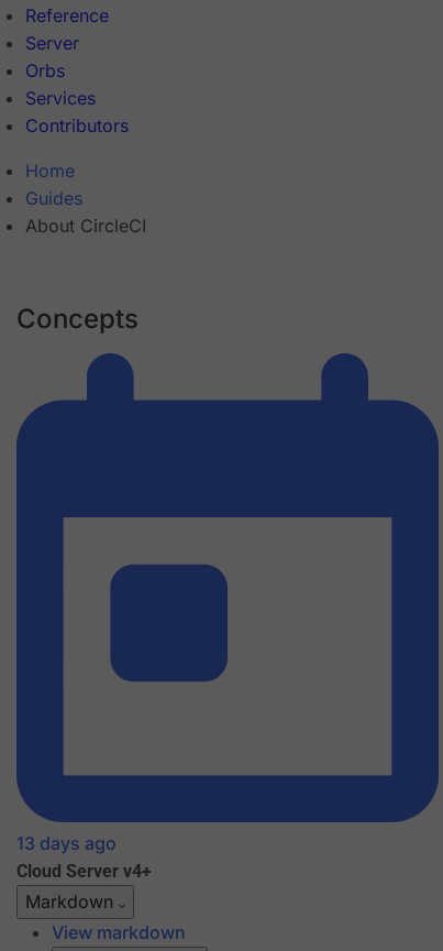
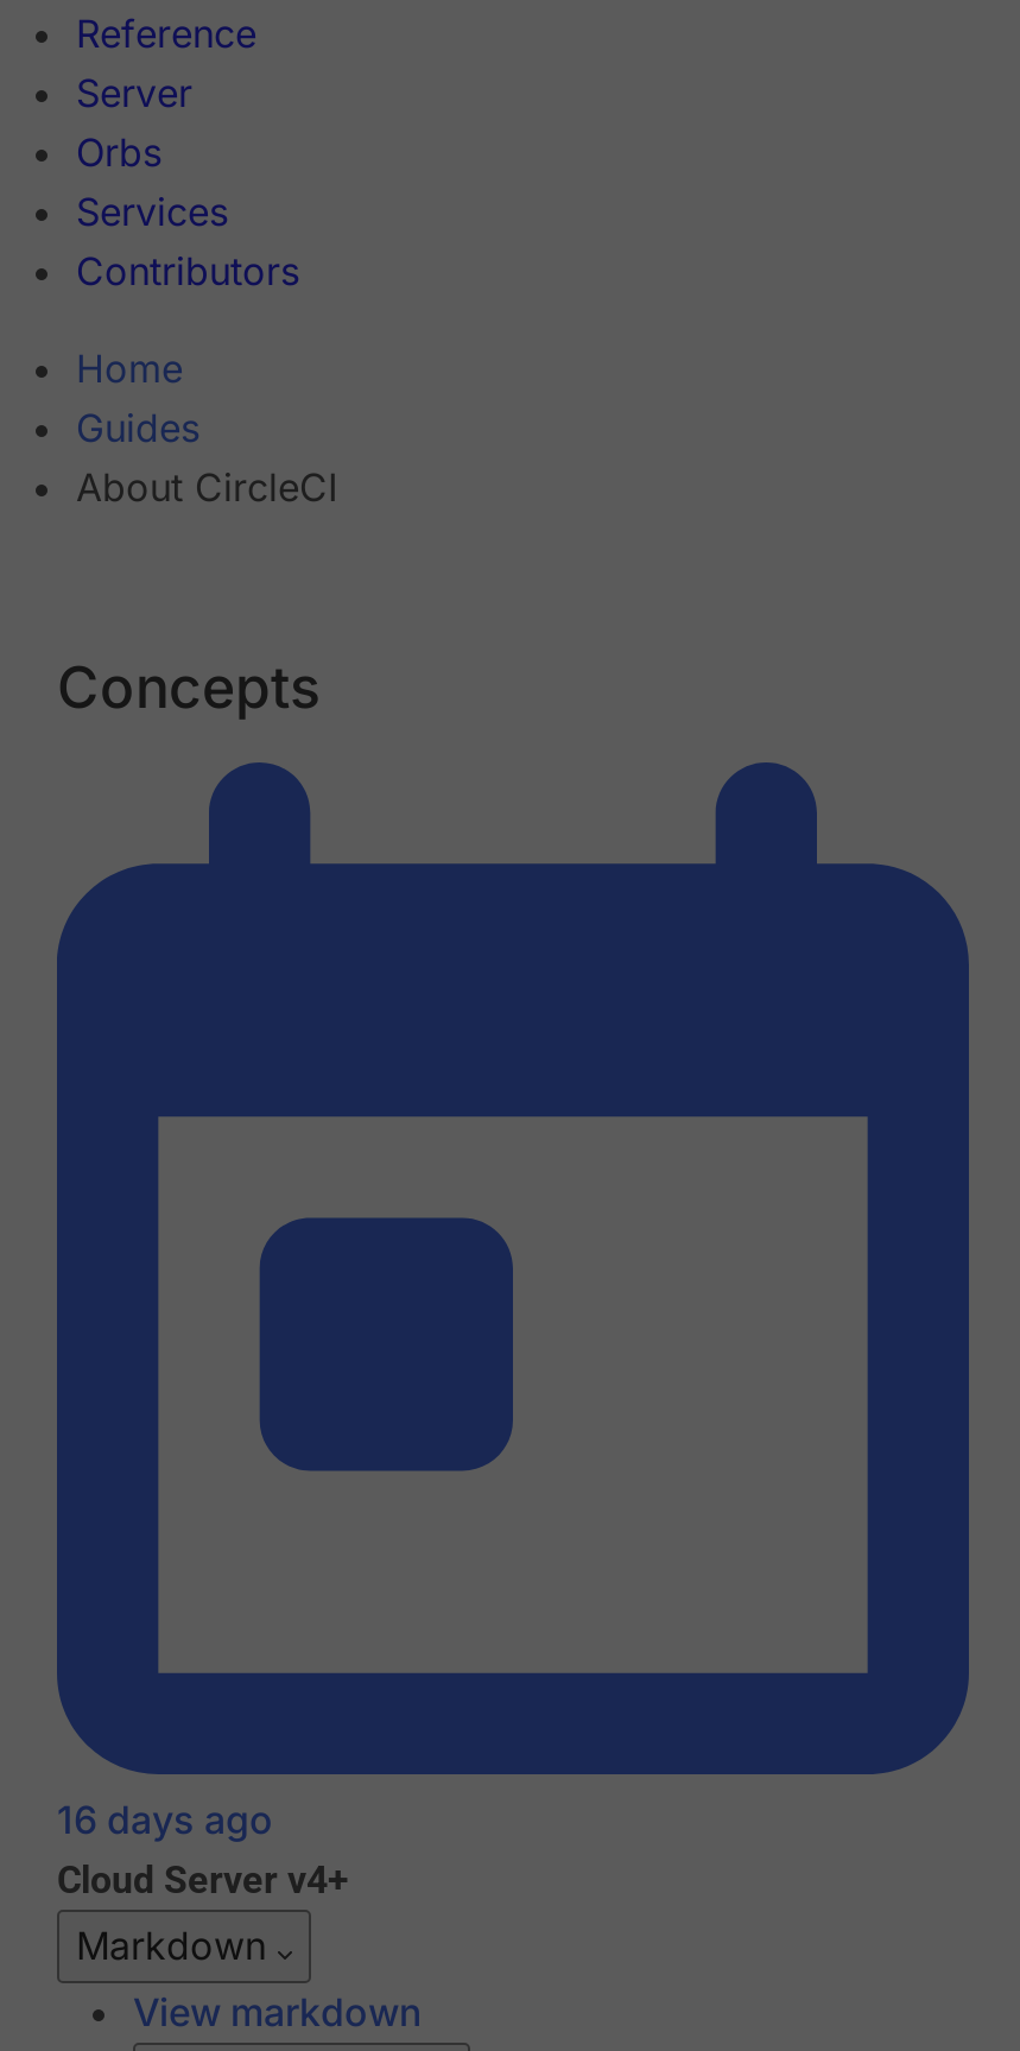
- 13 days ago
+ 16 days ago
